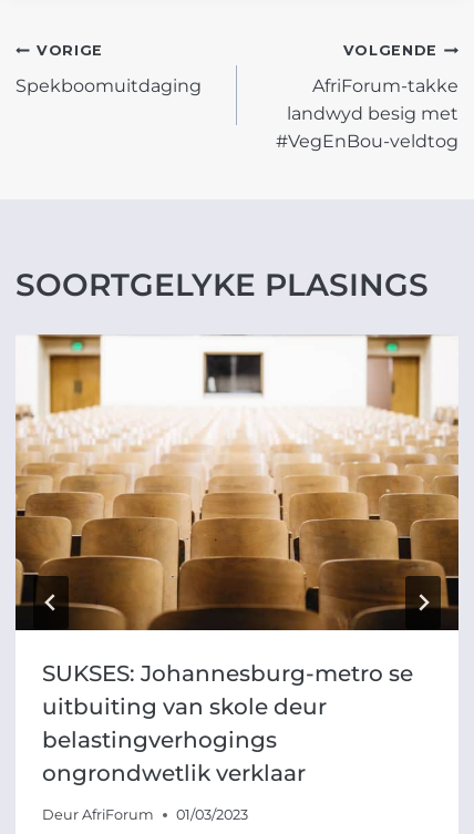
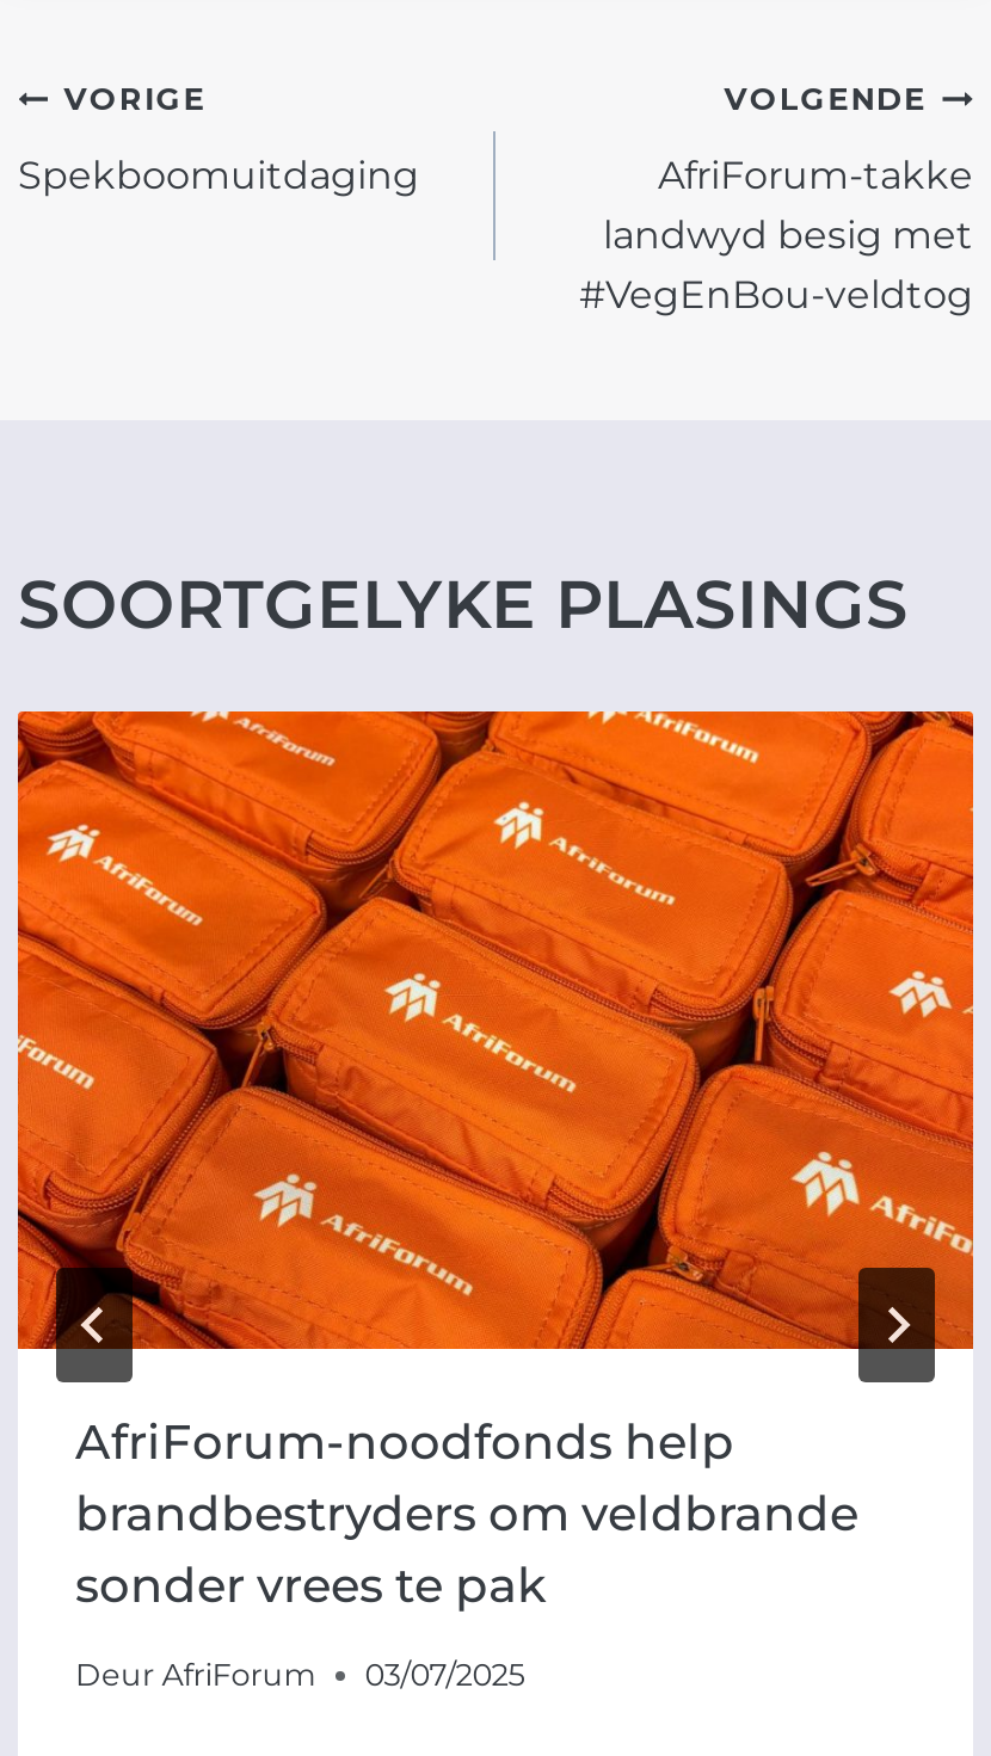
- [image]
- SUKSES: Johannesburg-metro se
- uitbuiting van skole deur
- belastingverhogings
- ongrondwetlik verklaar
+ [image]
+ AfriForum-noodfonds help
+ brandbestryders om veldbrande
+ sonder vrees te pak

- Deur AfriForum 01/03/2023
+ Deur AfriForum 03/07/2025
